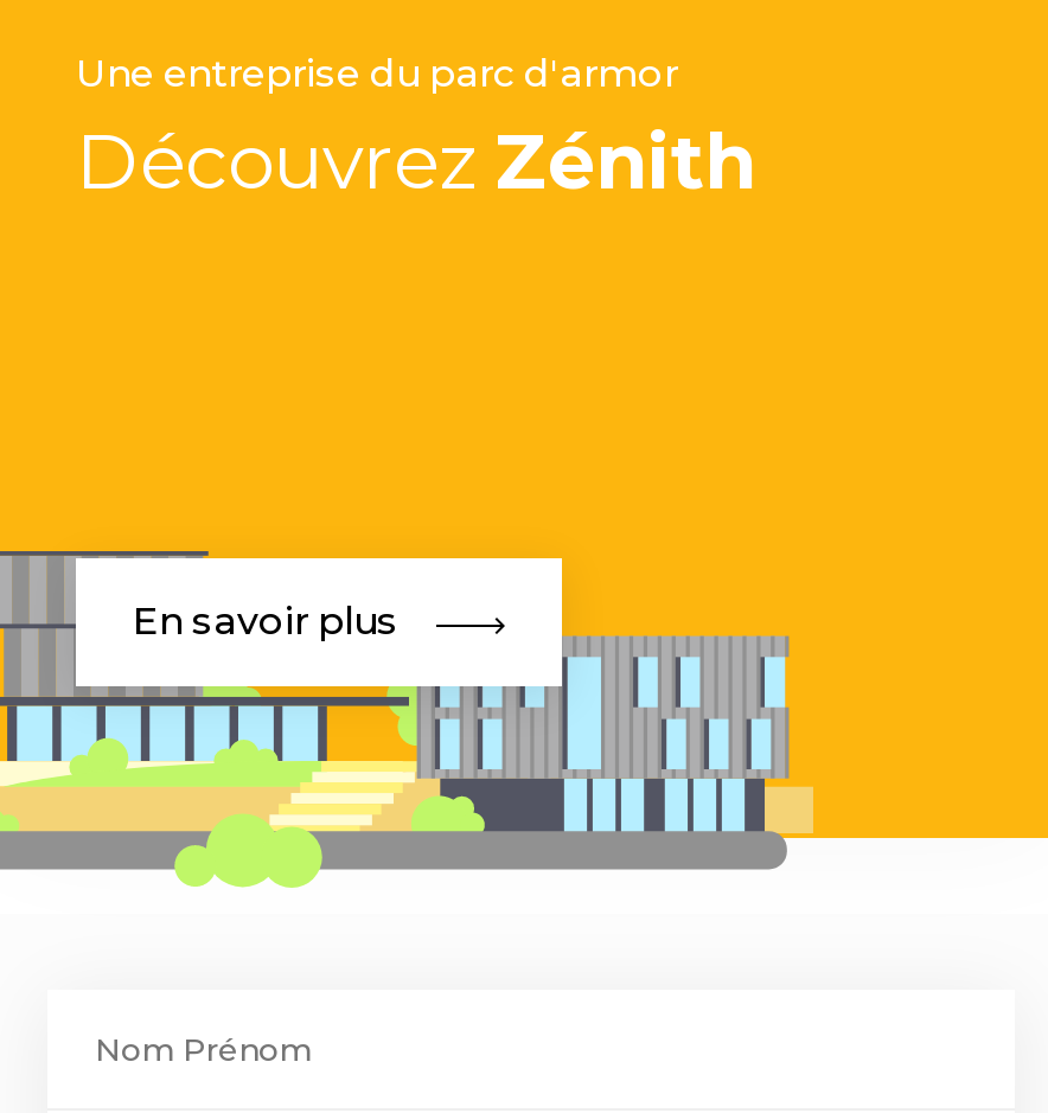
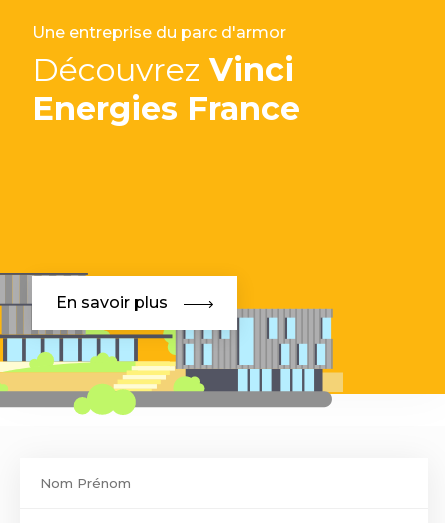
- Découvrez Zénith
+ Découvrez Vinci
+ Energies France
